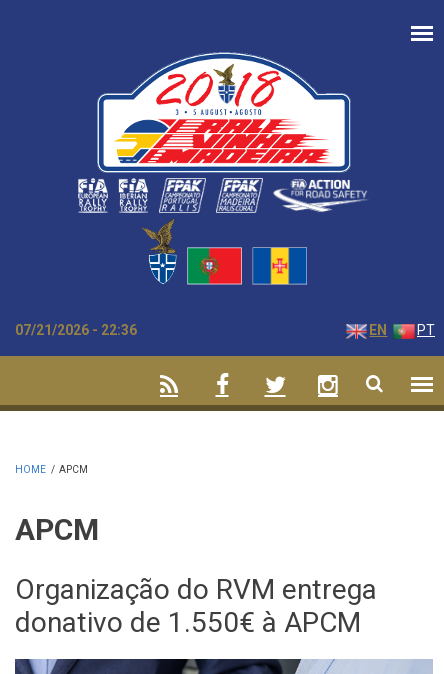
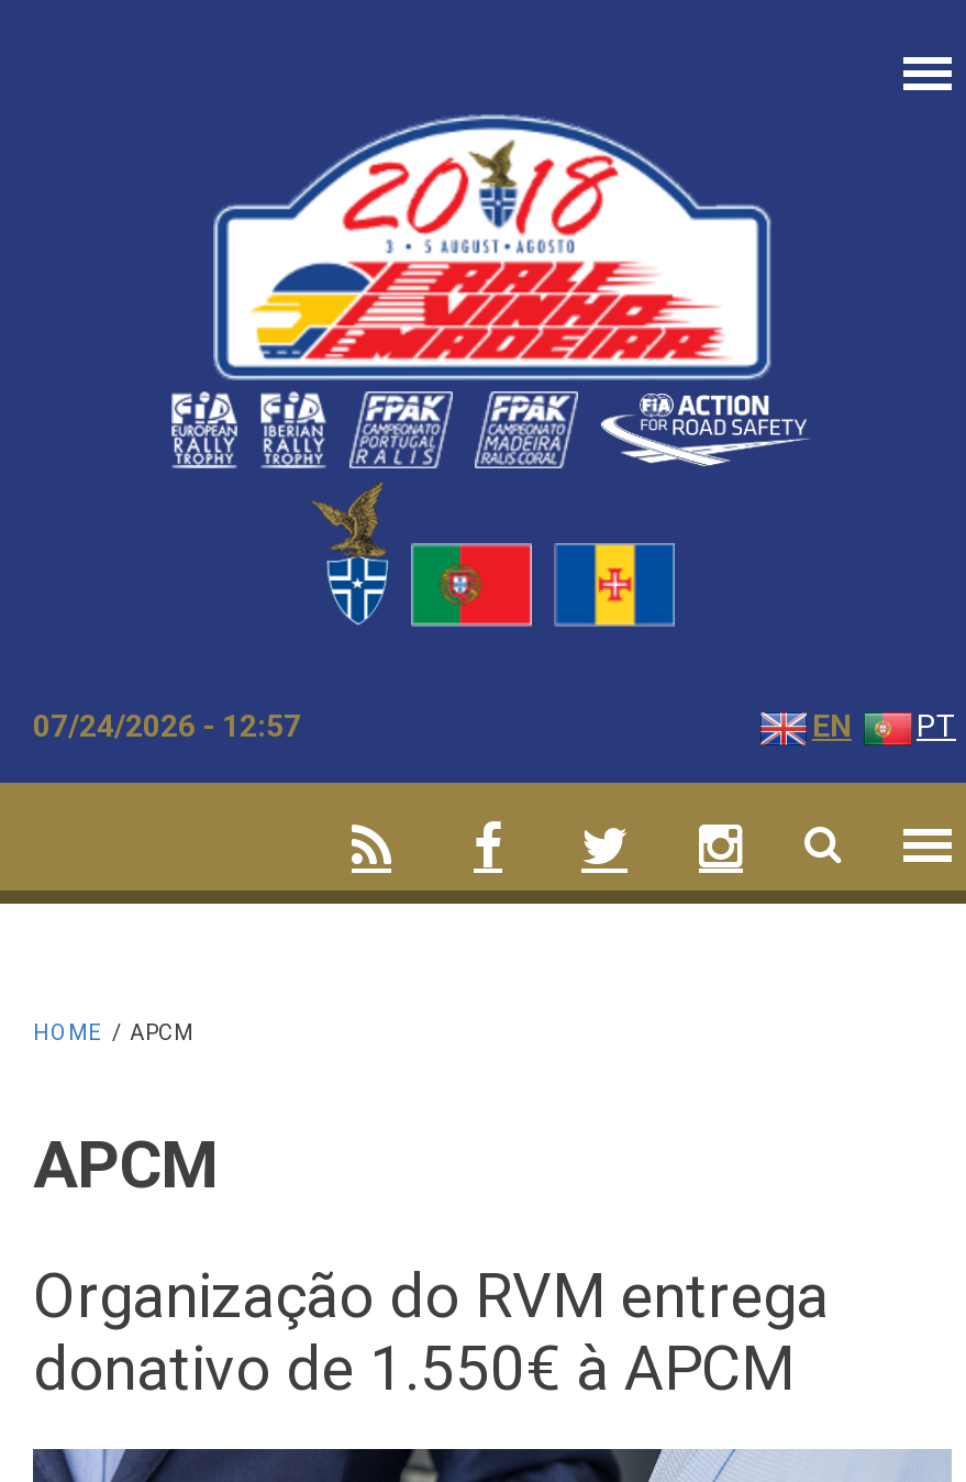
- 07/21/2026 - 22:36
+ 07/24/2026 - 12:57
